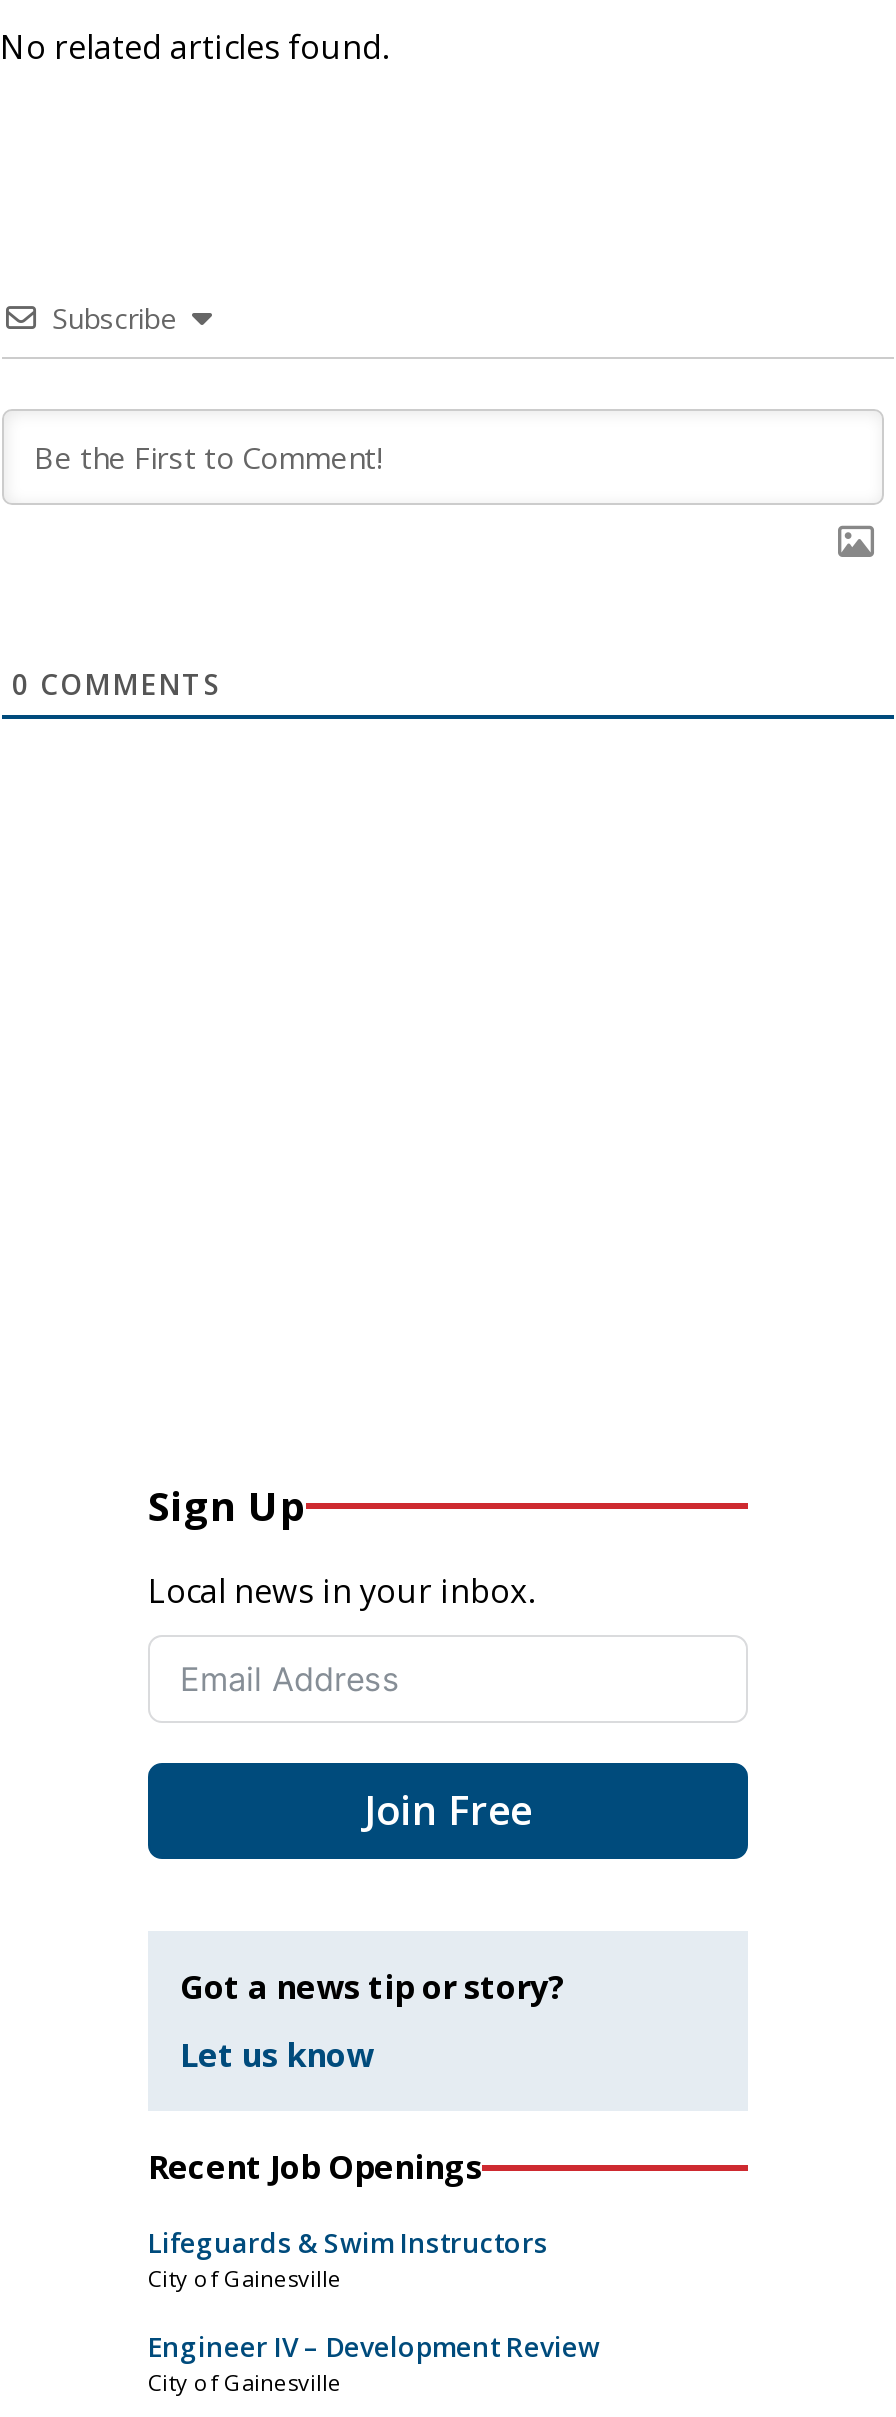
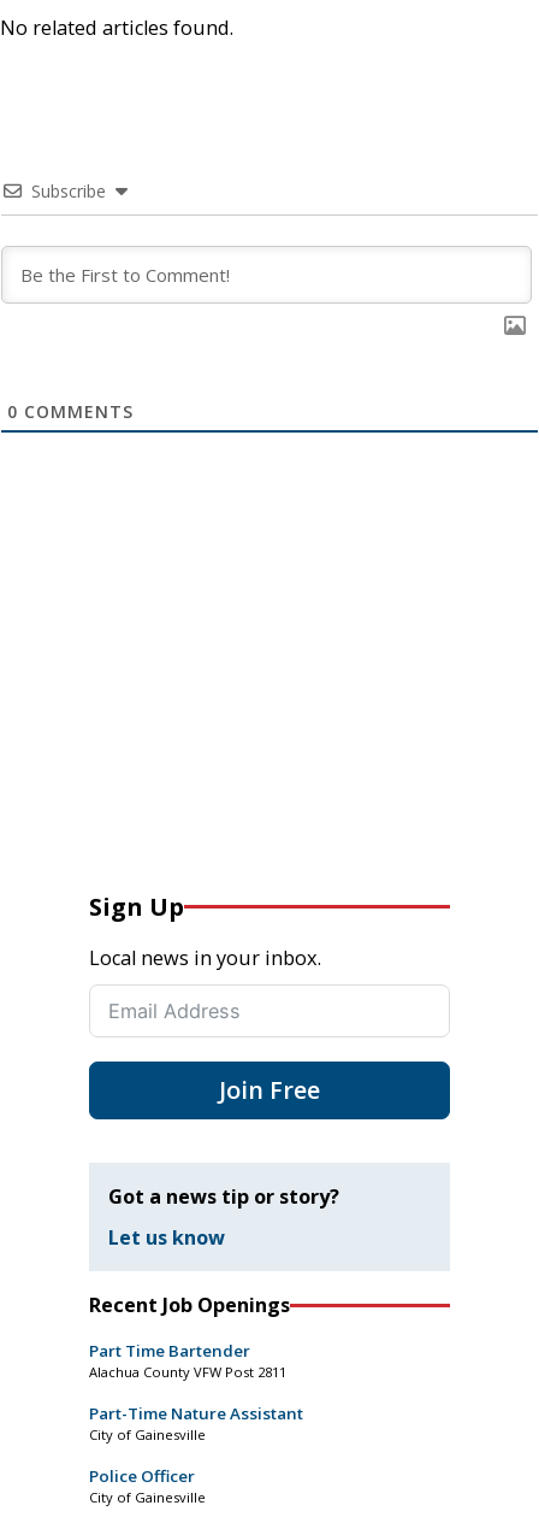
- Lifeguards & Swim Instructors
+ Part Time Bartender
+ Alachua County VFW Post 2811
+ Part-Time Nature Assistant

- Engineer IV – Development Review
+ Police Officer
